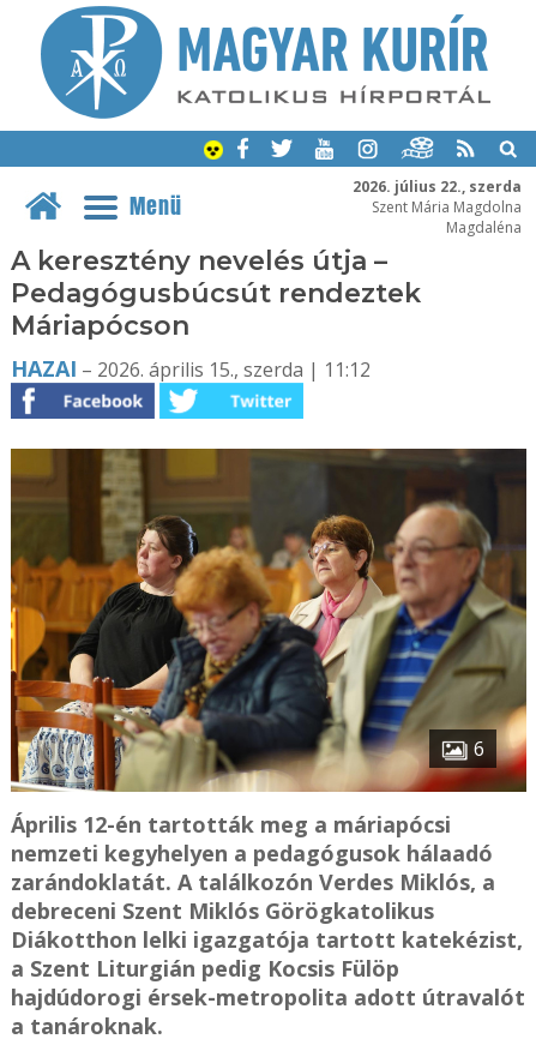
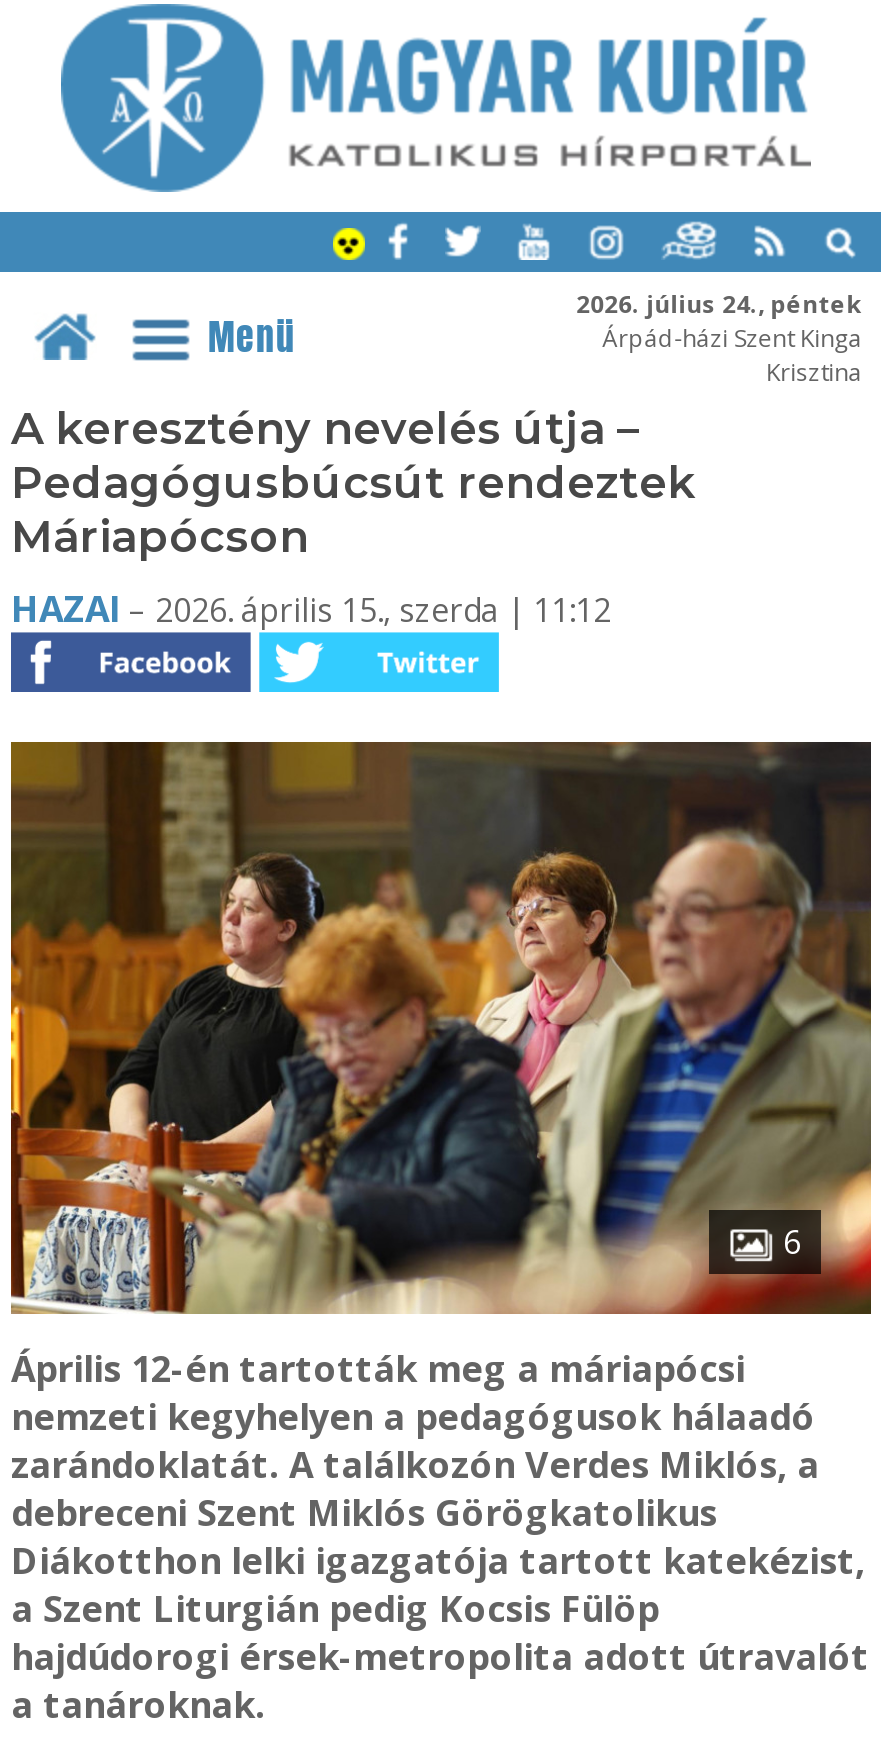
- 2026. július 22., szerda
- Szent Mária Magdolna
- Magdaléna
+ 2026. július 24., péntek
+ Árpád-házi Szent Kinga
+ Krisztina
